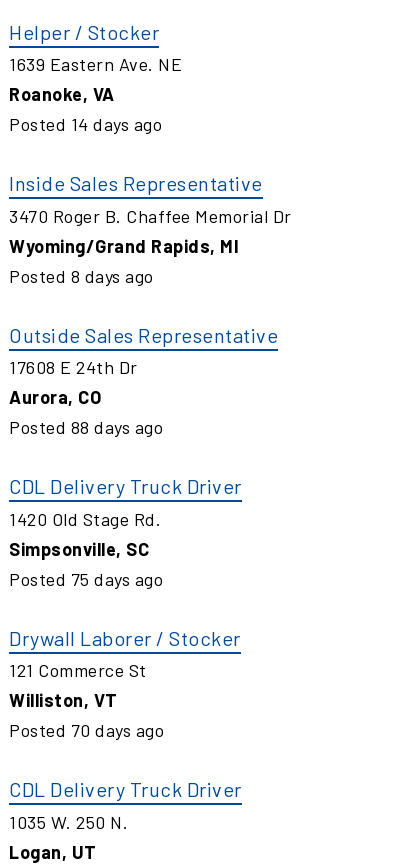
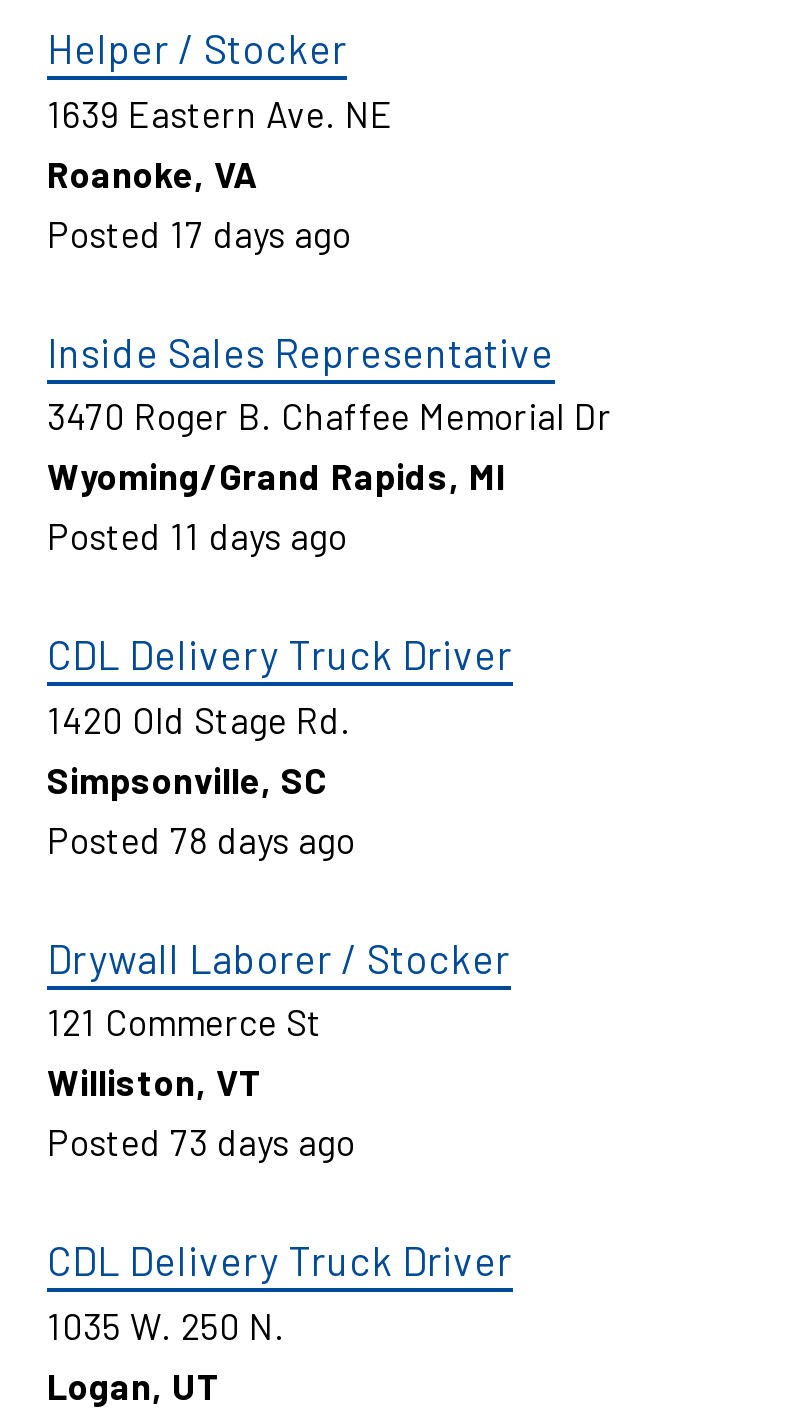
- Posted 14 days ago
+ Posted 17 days ago

- Posted 8 days ago
- Outside Sales Representative
- 17608 E 24th Dr
- Aurora, CO
- Posted 88 days ago
+ Posted 11 days ago

- Posted 75 days ago
+ Posted 78 days ago

- Posted 70 days ago
+ Posted 73 days ago
